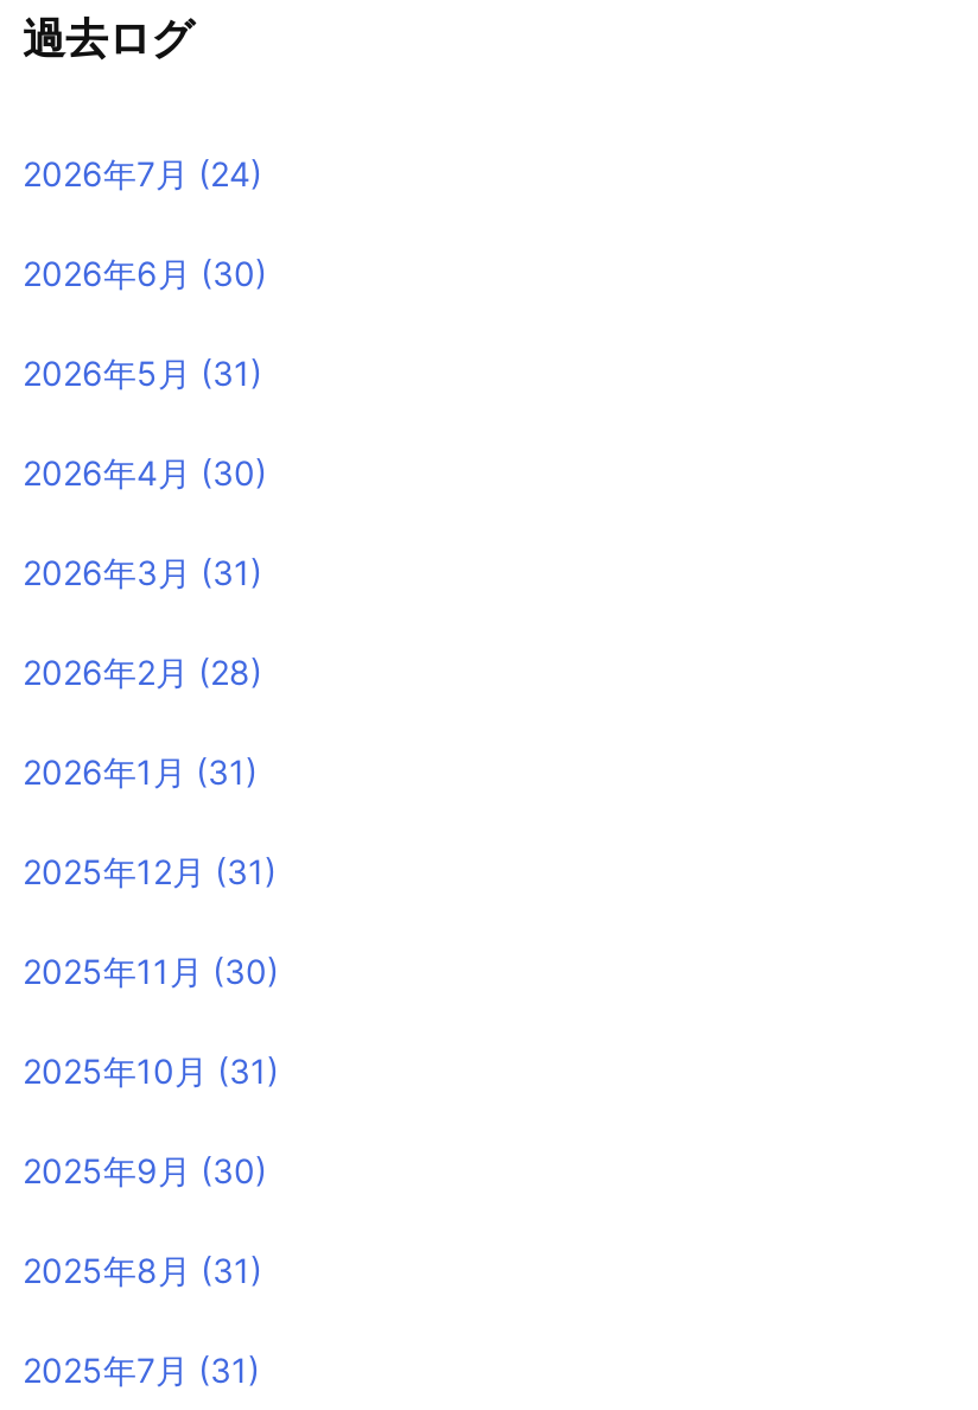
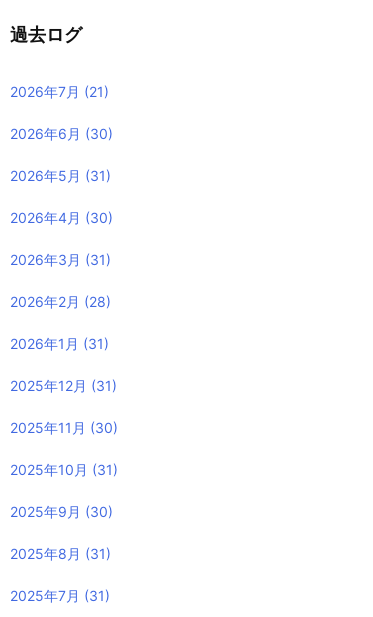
- 2026年7月(24)
+ 2026年7月(21)
